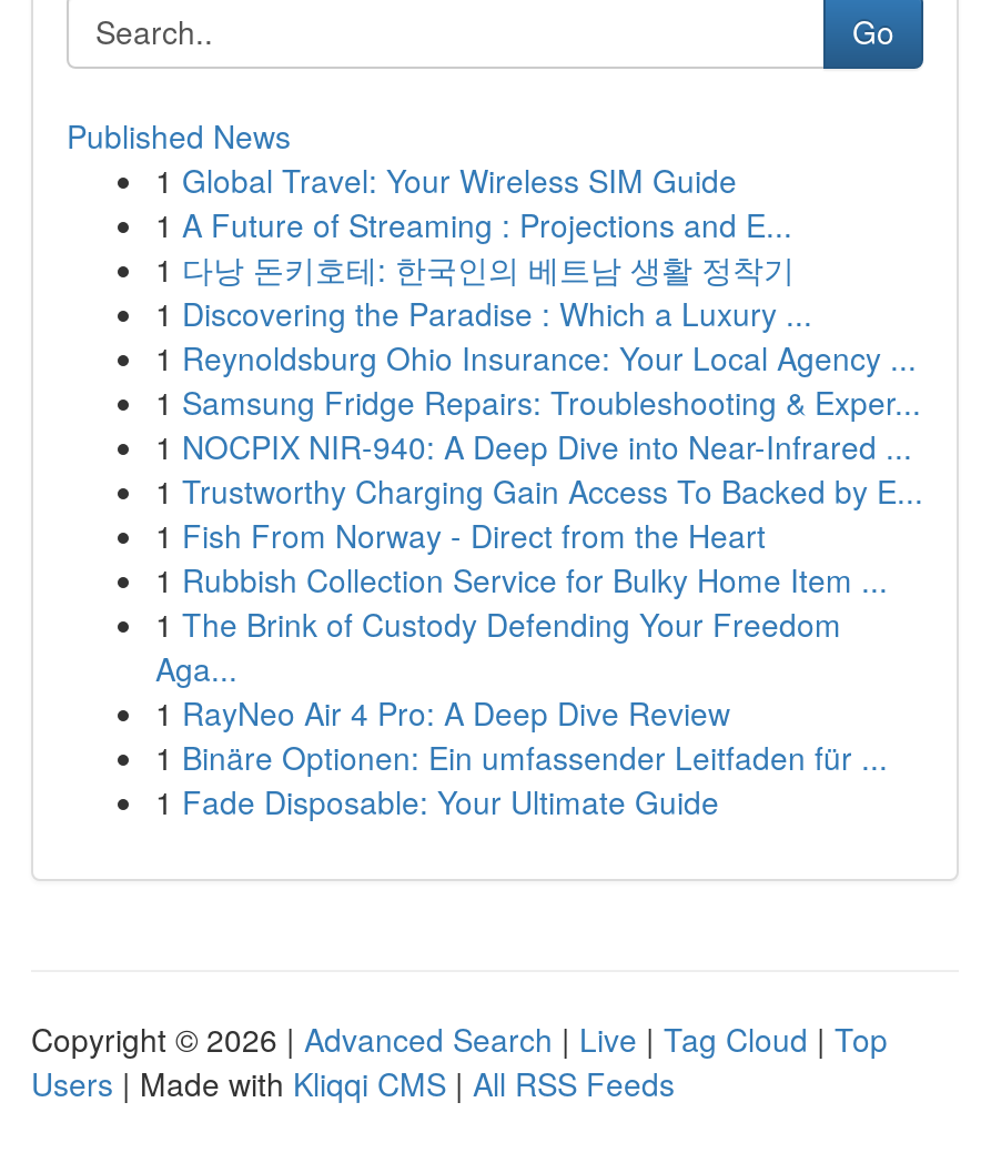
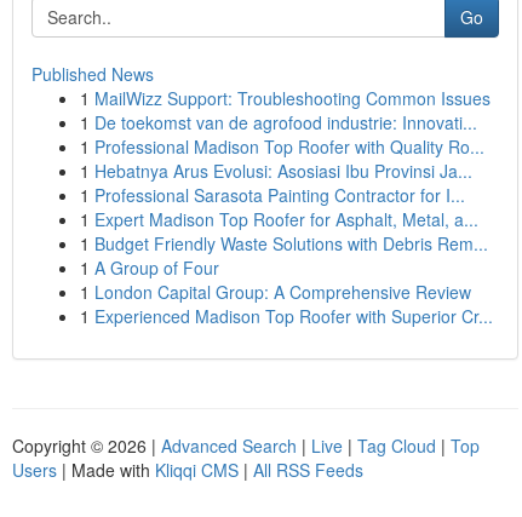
- 1 Global Travel: Your Wireless SIM Guide
- 1 A Future of Streaming : Projections and E...
- 1 다낭 돈키호테: 한국인의 베트남 생활 정착기
- 1 Discovering the Paradise : Which a Luxury ...
- 1 Reynoldsburg Ohio Insurance: Your Local Agency ...
- 1 Samsung Fridge Repairs: Troubleshooting & Exper...
- 1 NOCPIX NIR-940: A Deep Dive into Near-Infrared ...
- 1 Trustworthy Charging Gain Access To Backed by E...
- 1 Fish From Norway - Direct from the Heart
- 1 Rubbish Collection Service for Bulky Home Item ...
- 1 The Brink of Custody Defending Your Freedom
- Aga...
- 1 RayNeo Air 4 Pro: A Deep Dive Review
- 1 Binäre Optionen: Ein umfassender Leitfaden für ...
- 1 Fade Disposable: Your Ultimate Guide
+ 1 MailWizz Support: Troubleshooting Common Issues
+ 1 De toekomst van de agrofood industrie: Innovati...
+ 1 Professional Madison Top Roofer with Quality Ro...
+ 1 Hebatnya Arus Evolusi: Asosiasi Ibu Provinsi Ja...
+ 1 Professional Sarasota Painting Contractor for I...
+ 1 Expert Madison Top Roofer for Asphalt, Metal, a...
+ 1 Budget Friendly Waste Solutions with Debris Rem...
+ 1 A Group of Four
+ 1 London Capital Group: A Comprehensive Review
+ 1 Experienced Madison Top Roofer with Superior Cr...
